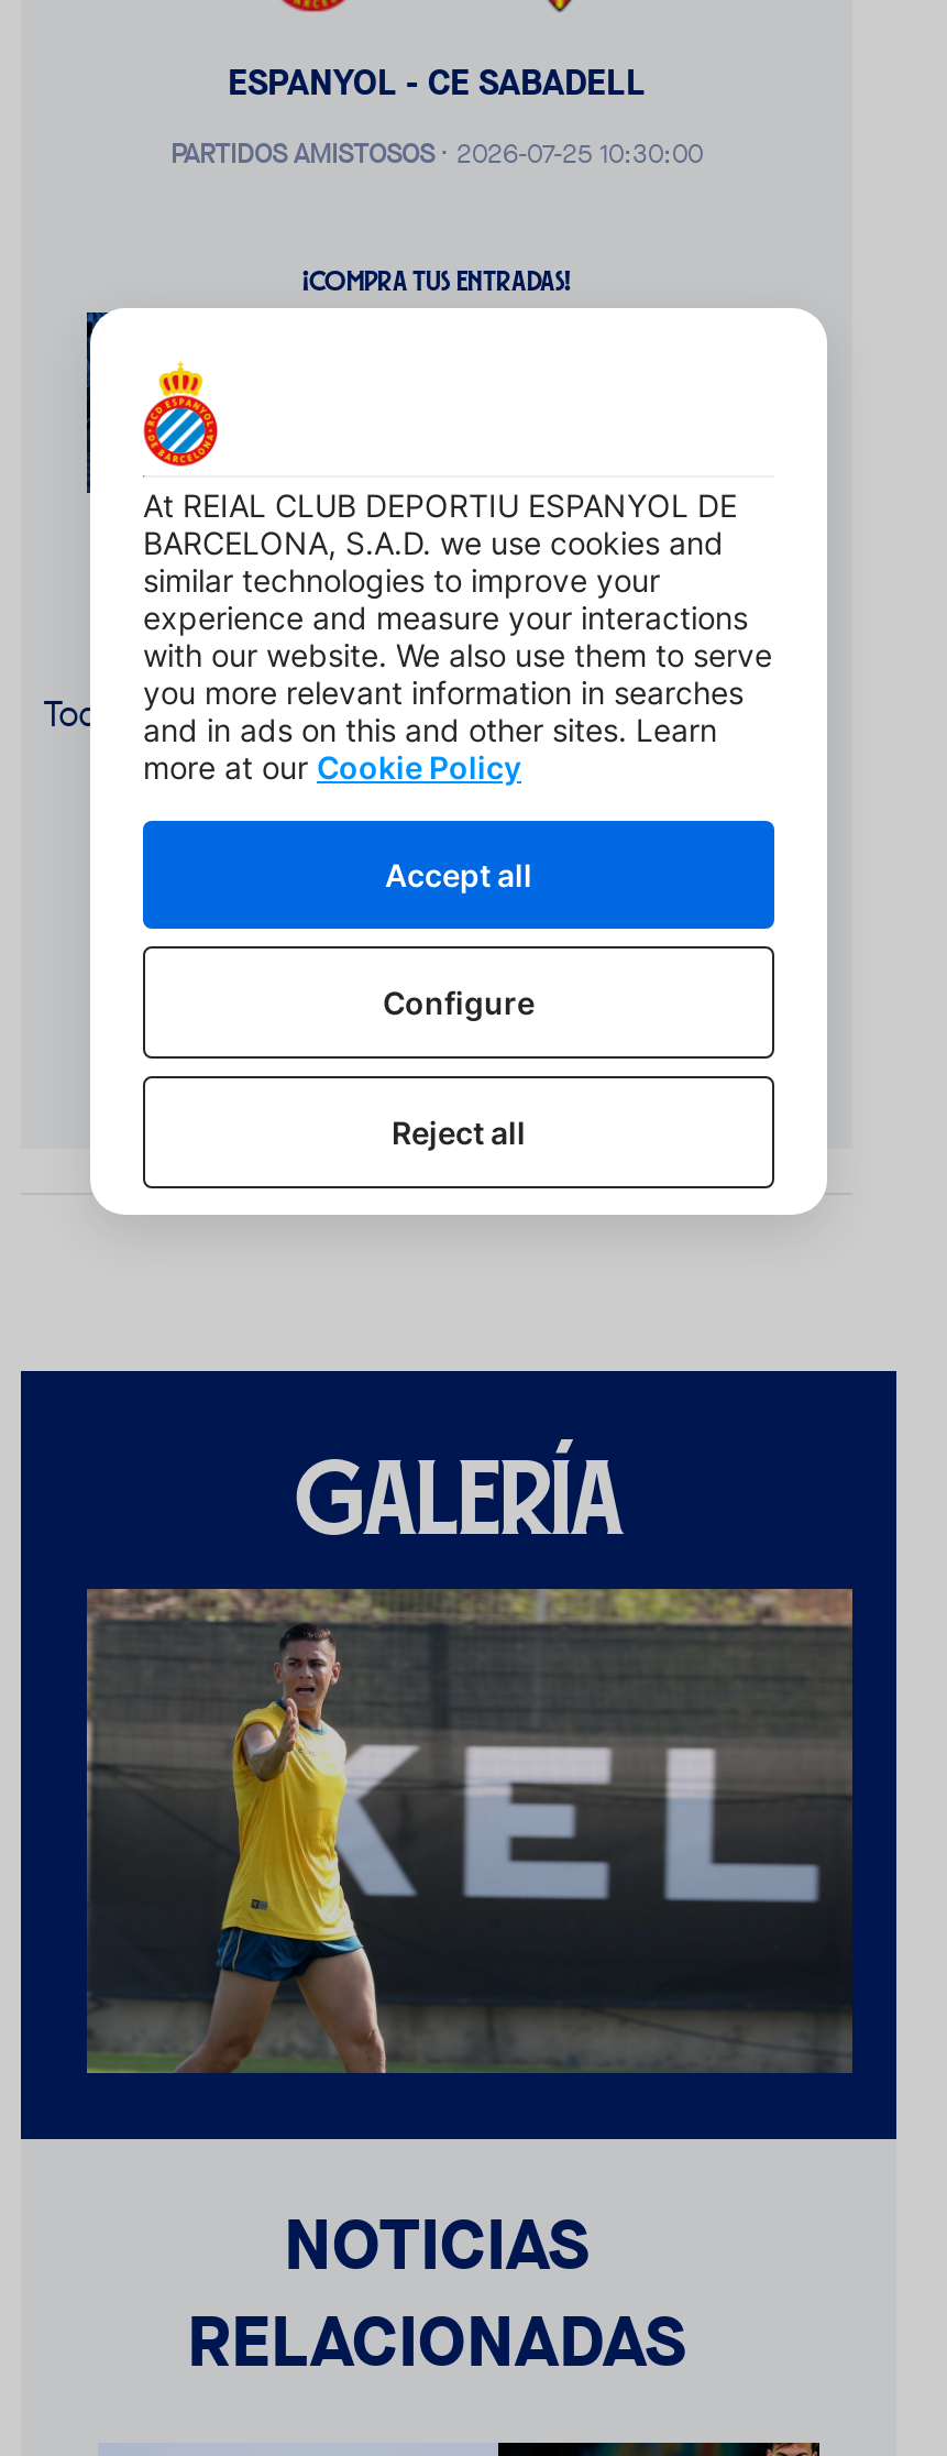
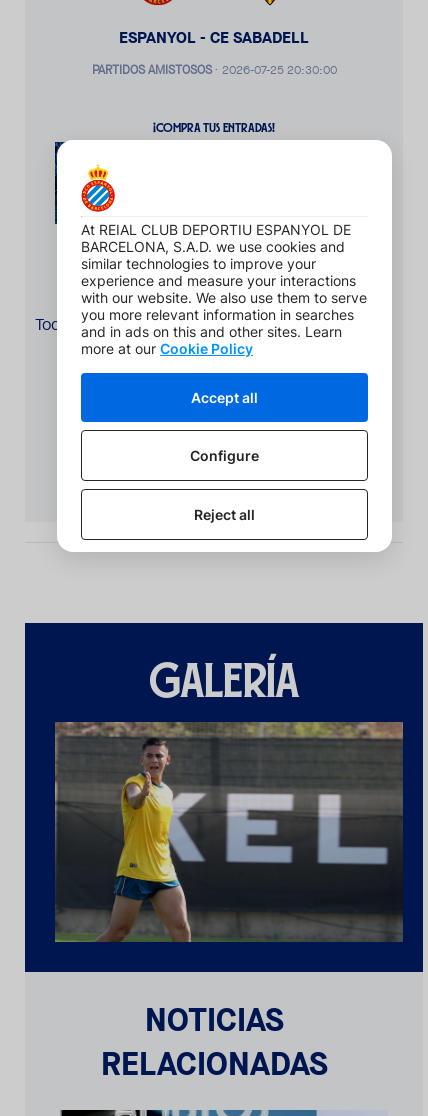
- PARTIDOS AMISTOSOS · 2026-07-25 10:30:00
+ PARTIDOS AMISTOSOS · 2026-07-25 20:30:00
